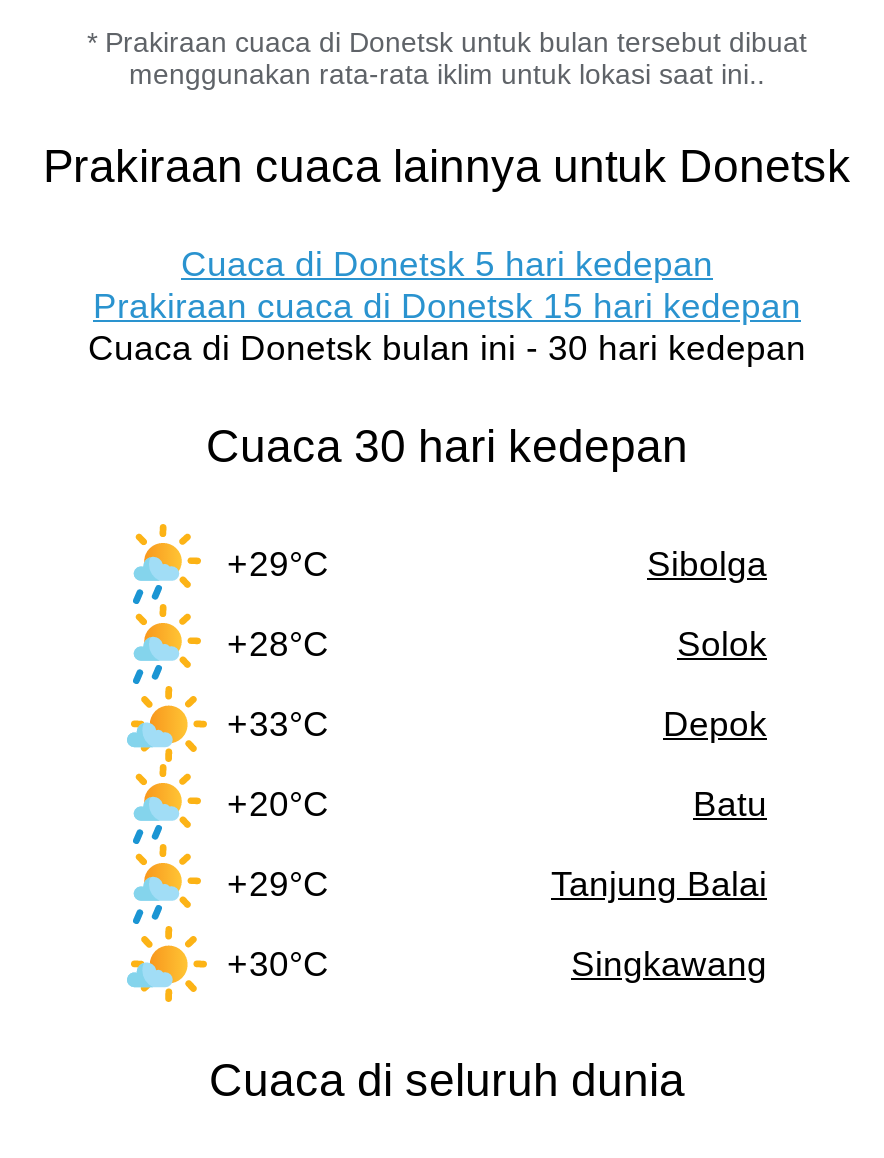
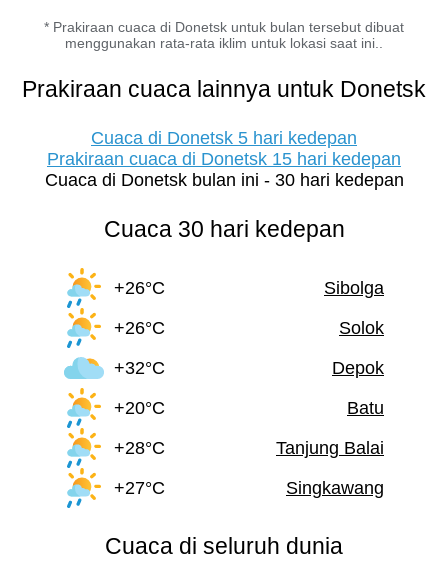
- +29°C
+ +26°C

- +28°C
+ +26°C

- [image]
- +33°C
+ [image]
+ +32°C

- +29°C
+ +28°C

- [image]
- +30°C
+ [image]
+ +27°C
